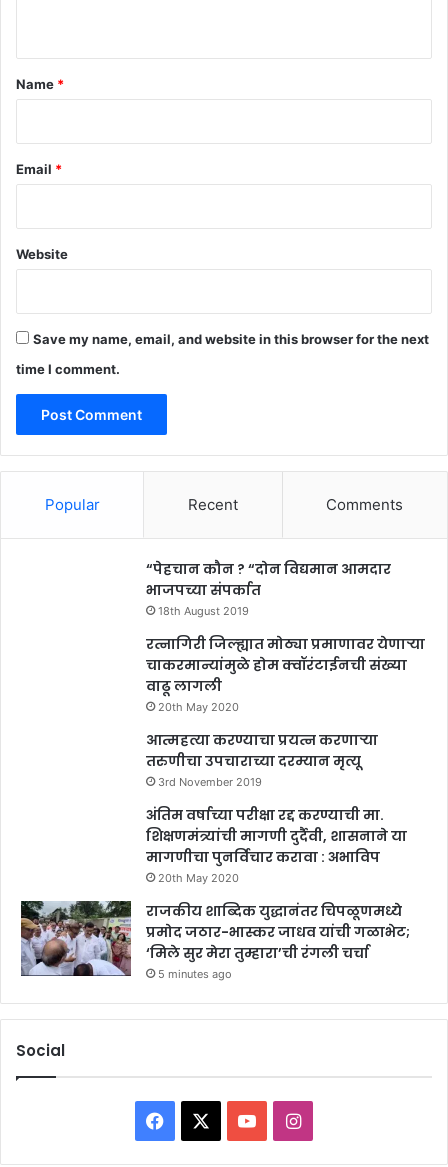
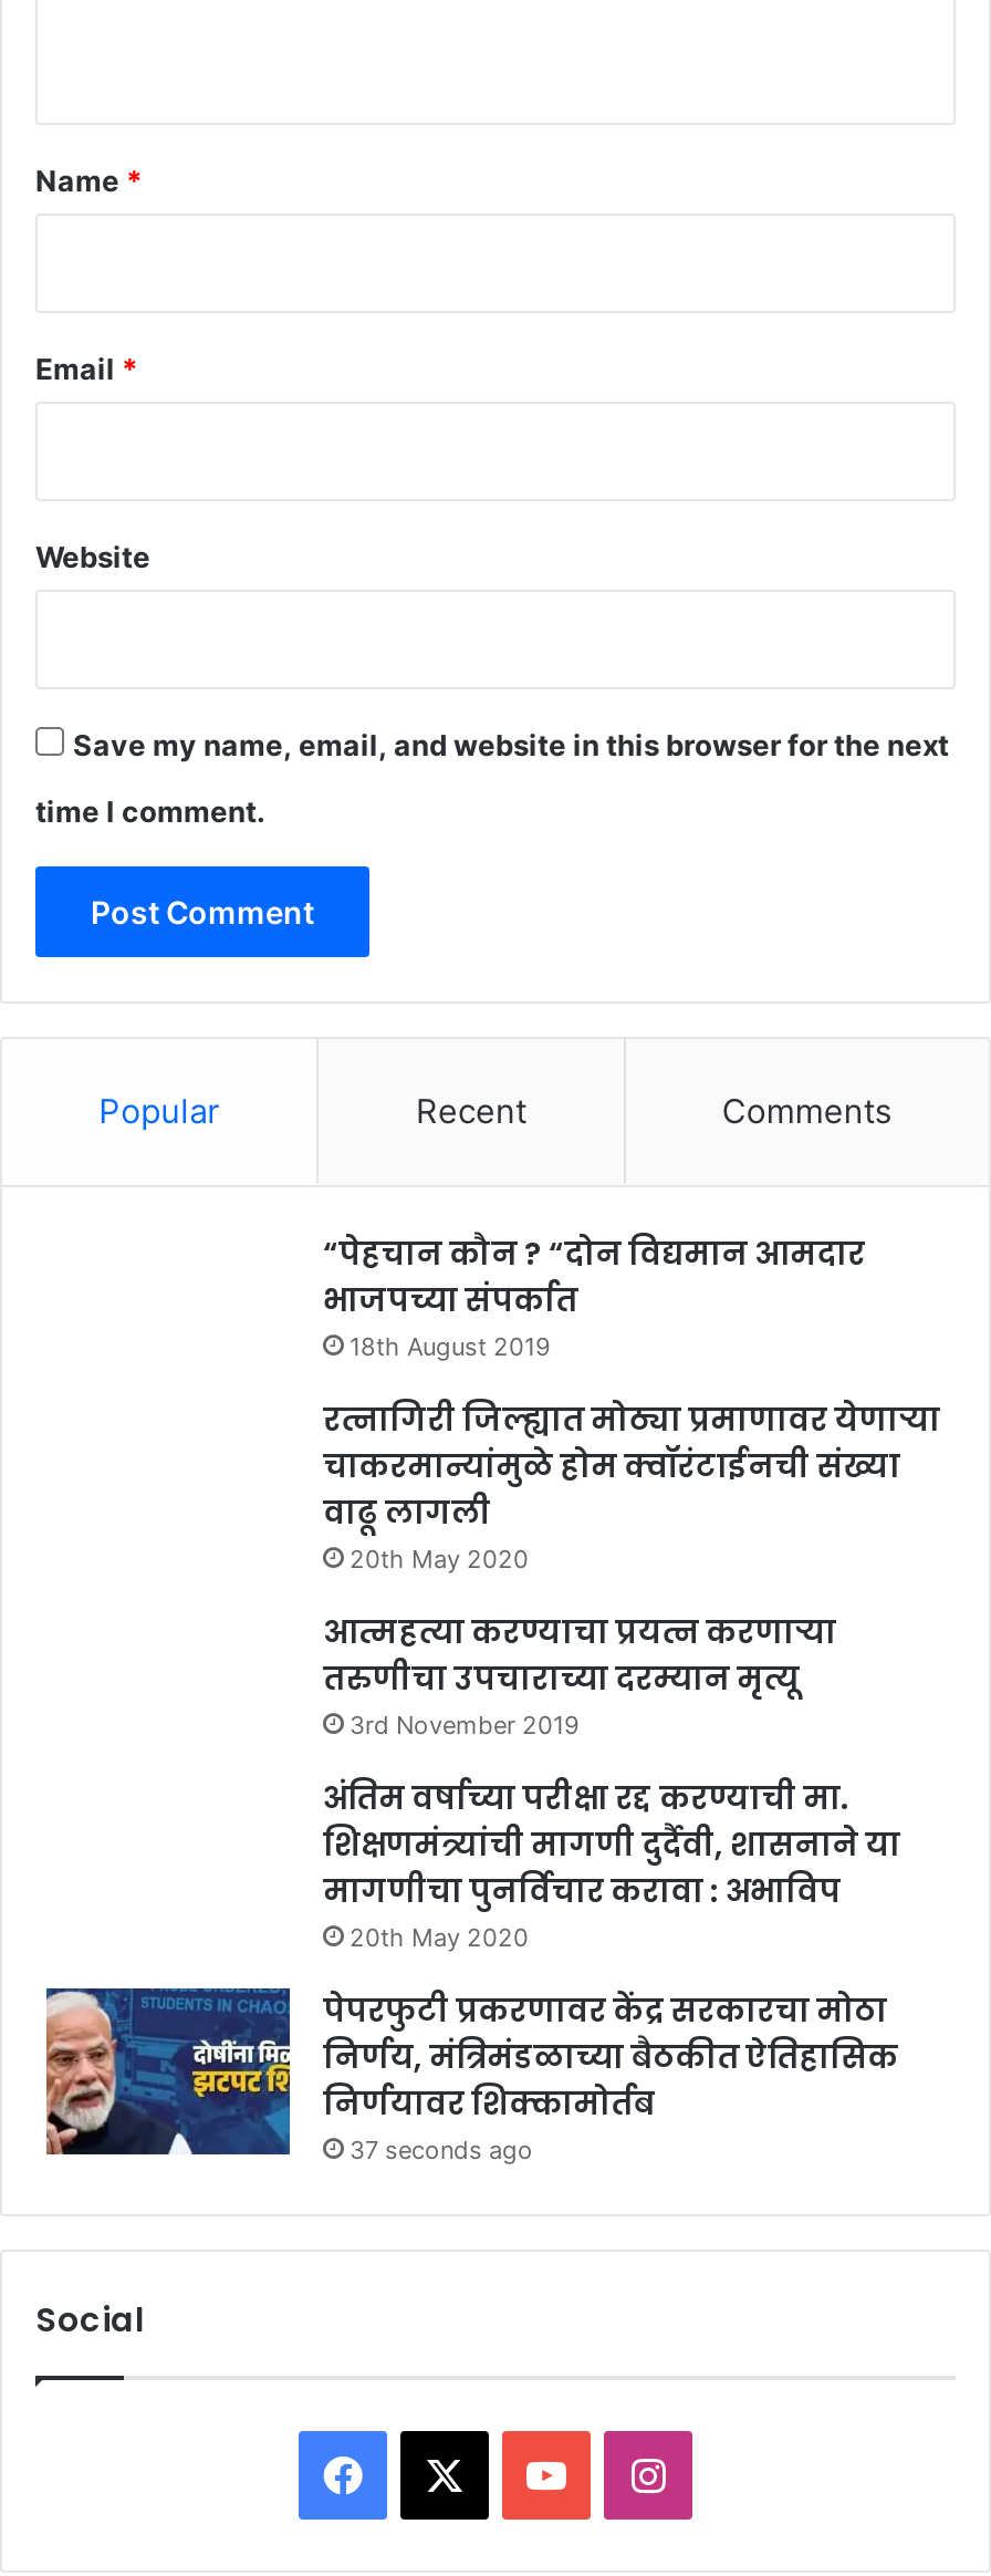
- [image]
- राजकीय शाब्दिक युद्धानंतर चिपळूणमध्ये
- प्रमोद जठार-भास्कर जाधव यांची गळाभेट;
- ‘मिले सुर मेरा तुम्हारा’ची रंगली चर्चा
- 5 minutes ago
+ [image]
+ पेपरफुटी प्रकरणावर केंद्र सरकारचा मोठा
+ निर्णय, मंत्रिमंडळाच्या बैठकीत ऐतिहासिक
+ निर्णयावर शिक्कामोर्तब
+ 37 seconds ago
